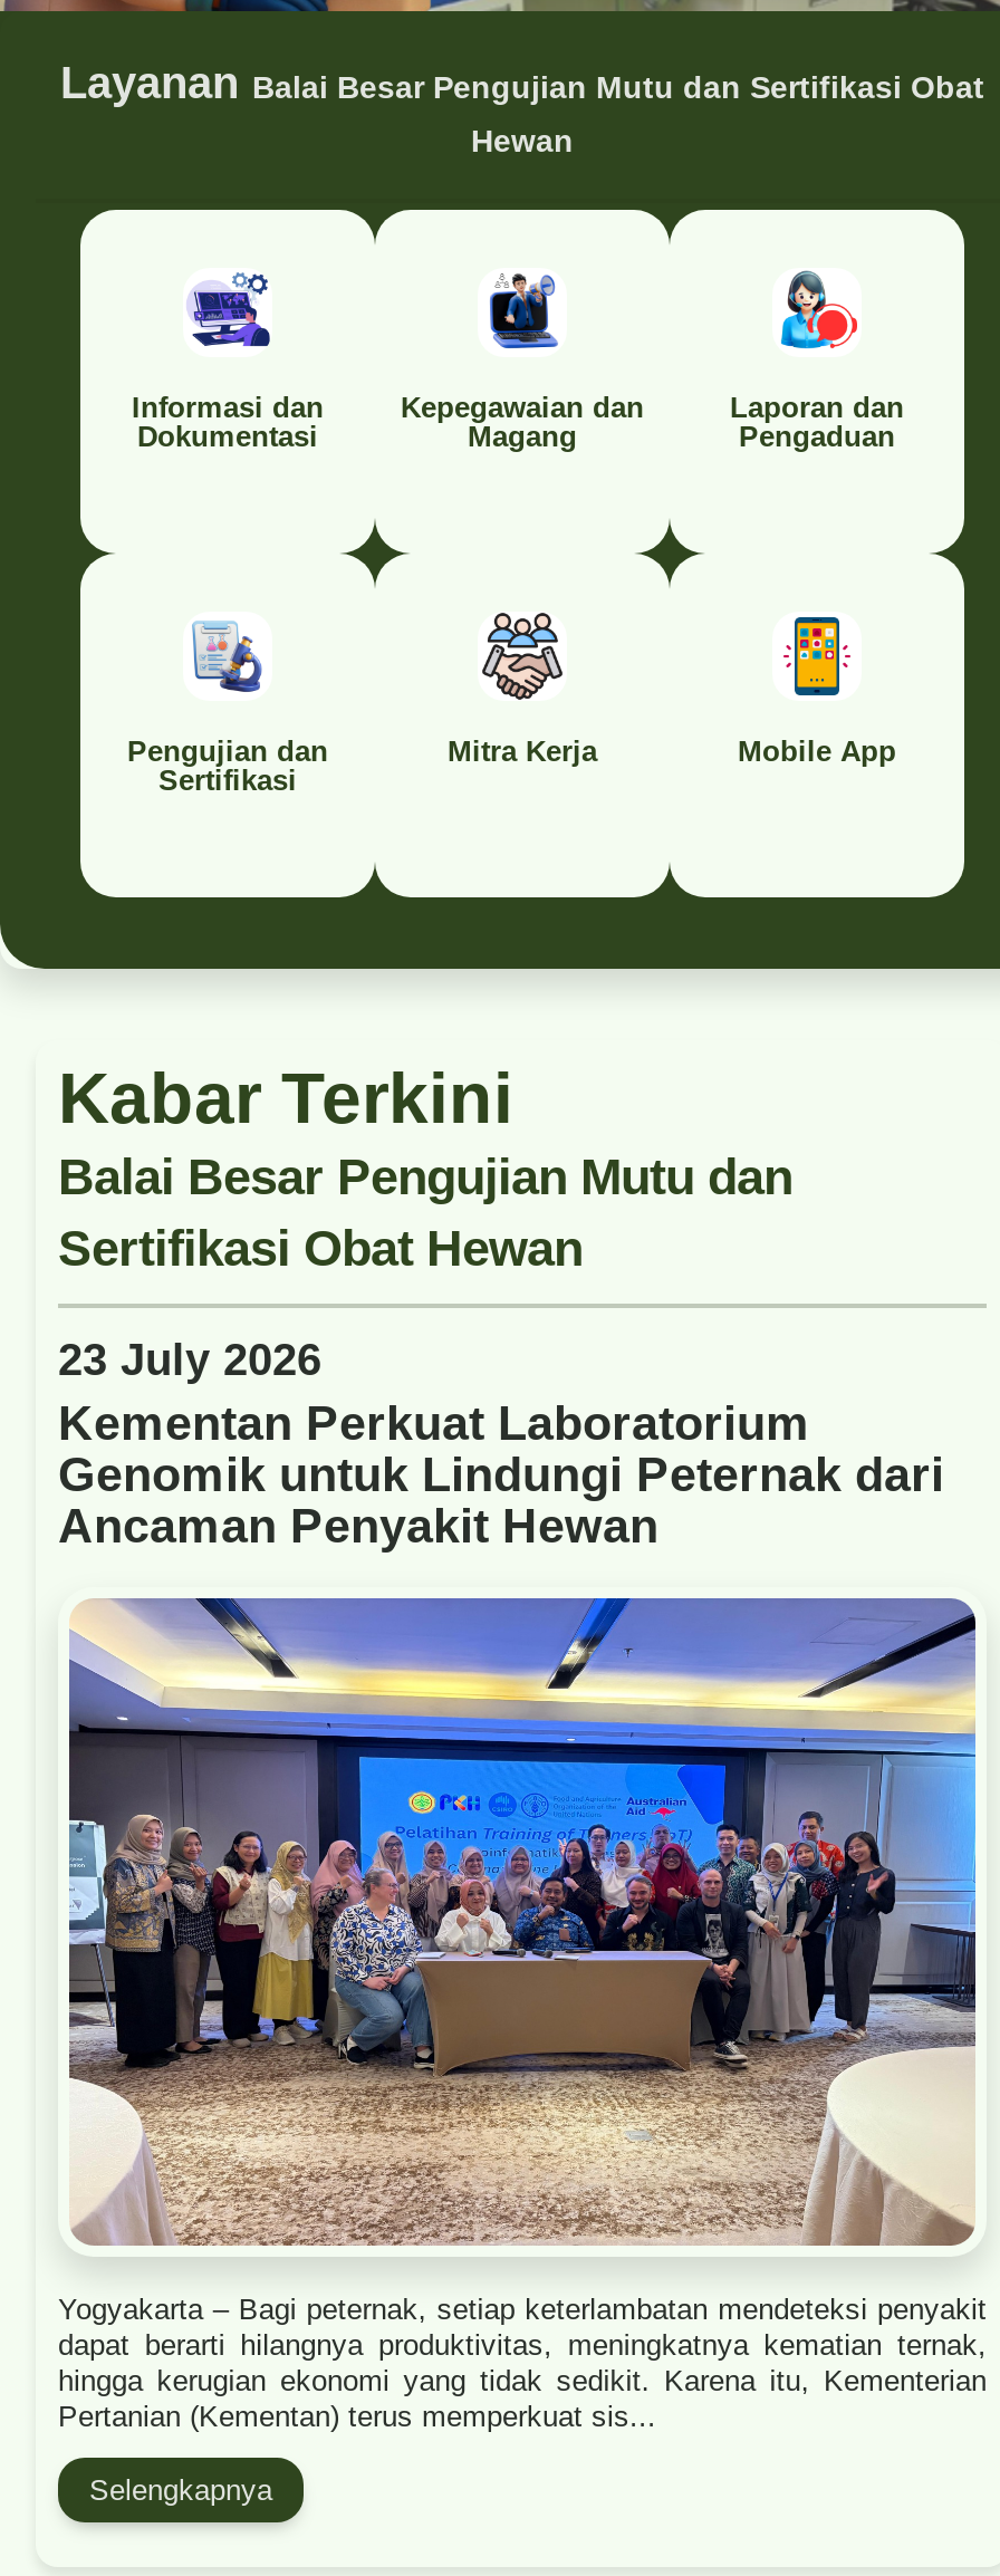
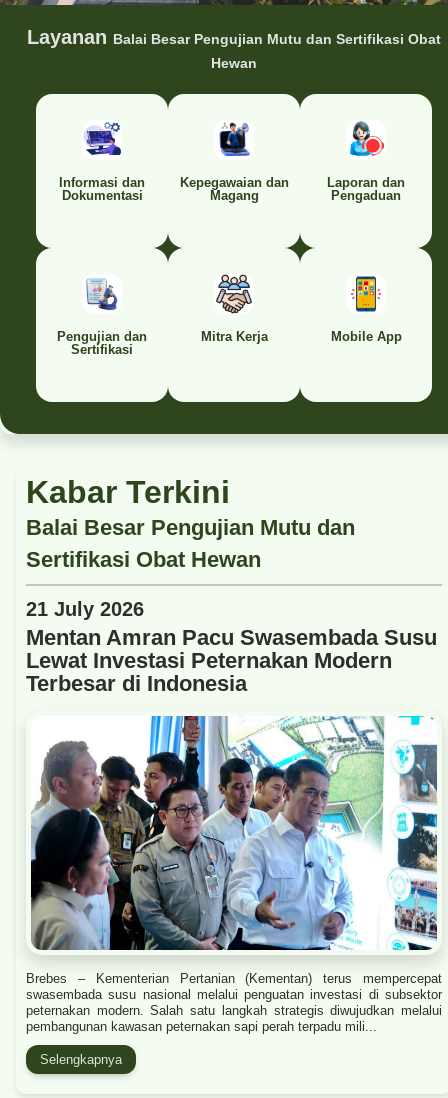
- 23 July 2026
- Kementan Perkuat Laboratorium
- Genomik untuk Lindungi Peternak dari
- Ancaman Penyakit Hewan
+ 21 July 2026
+ Mentan Amran Pacu Swasembada Susu
+ Lewat Investasi Peternakan Modern
+ Terbesar di Indonesia

- [image]
+ [image]

- Yogyakarta – Bagi peternak, setiap keterlambatan mendeteksi penyakit
- dapat berarti hilangnya produktivitas, meningkatnya kematian ternak,
- hingga kerugian ekonomi yang tidak sedikit. Karena itu, Kementerian
- Pertanian (Kementan) terus memperkuat sis...
+ Brebes – Kementerian Pertanian (Kementan) terus mempercepat
+ swasembada susu nasional melalui penguatan investasi di subsektor
+ peternakan modern. Salah satu langkah strategis diwujudkan melalui
+ pembangunan kawasan peternakan sapi perah terpadu mili...
